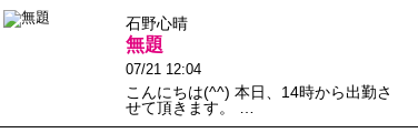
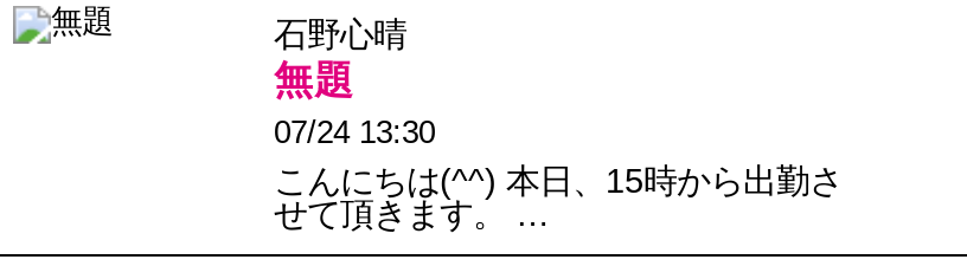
- 07/21 12:04
+ 07/24 13:30

- こんにちは(^^) 本日、14時から出勤さ
+ こんにちは(^^) 本日、15時から出勤さ
